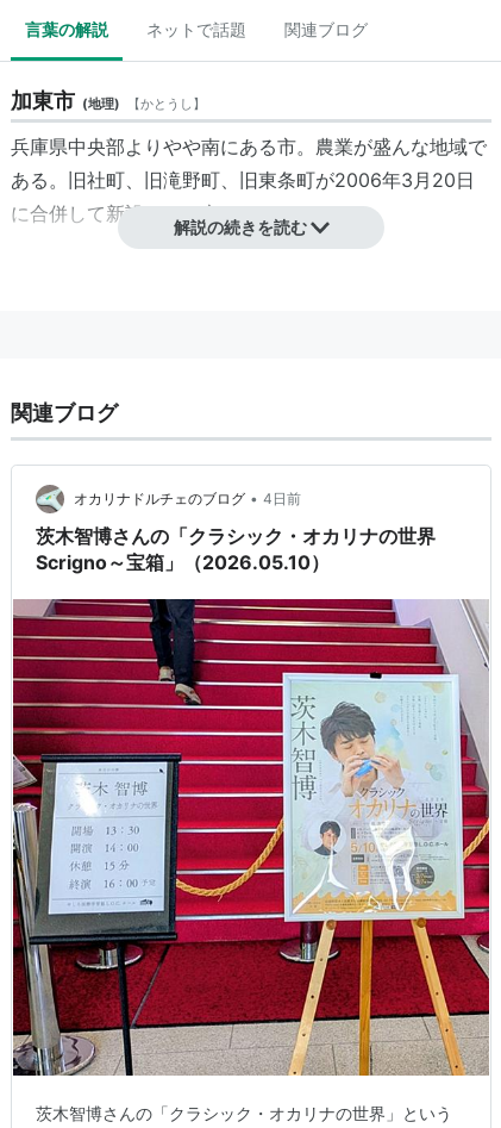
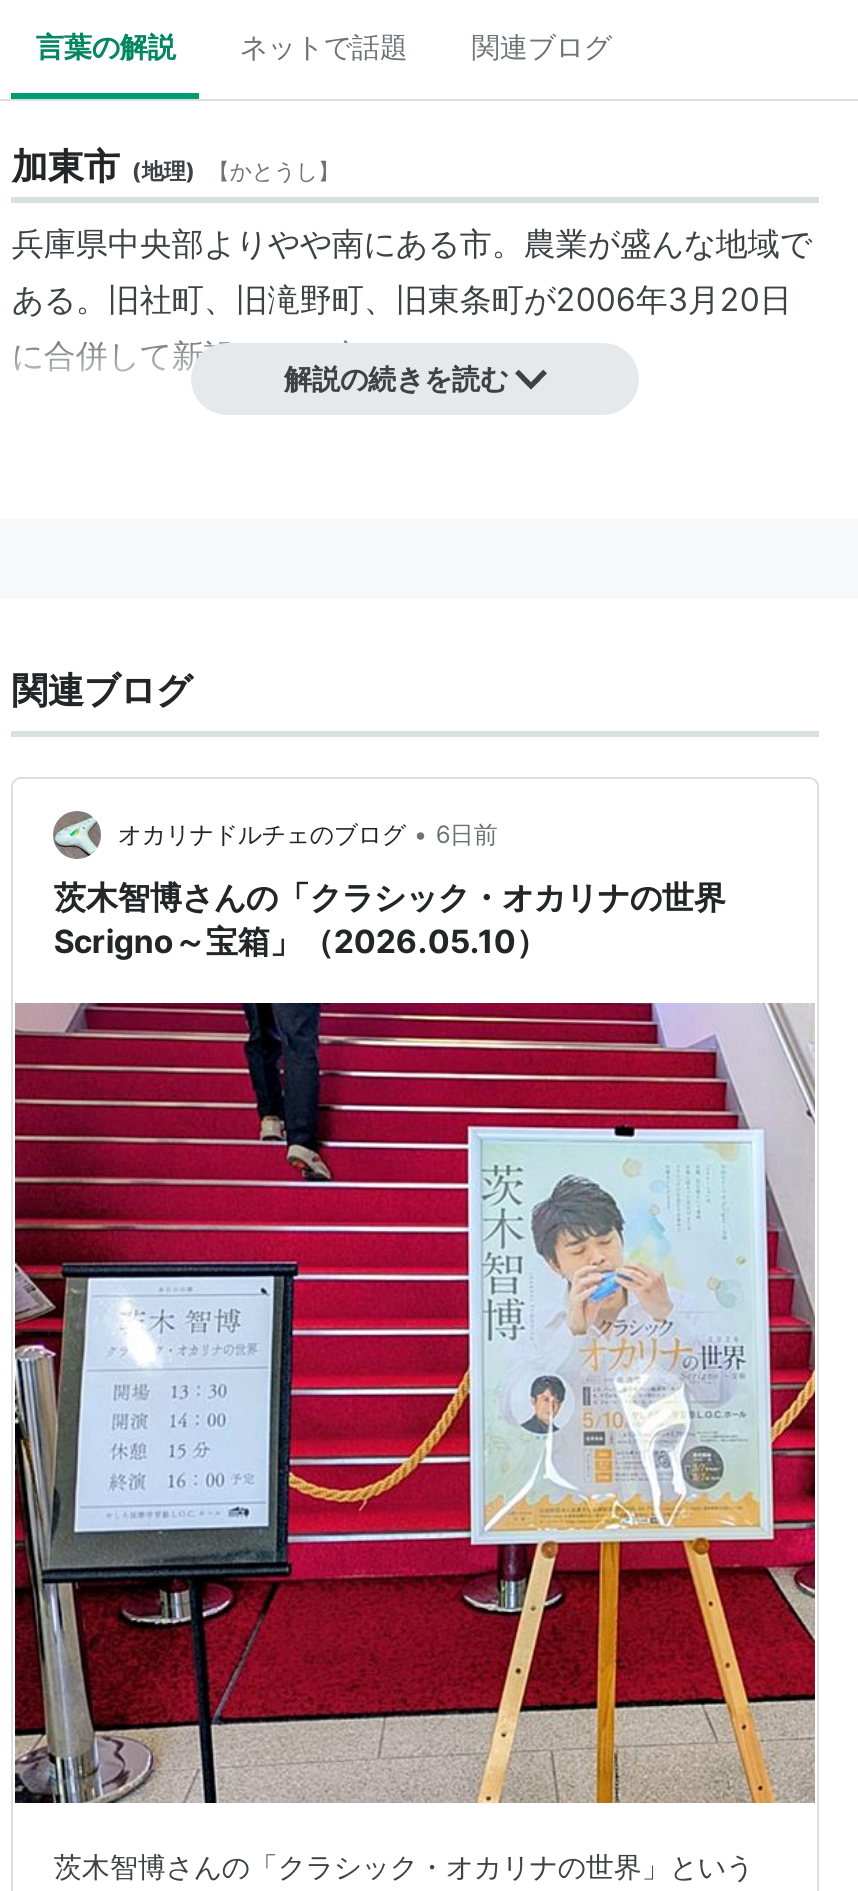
- オカリナドルチェのブログ • 4日前
+ オカリナドルチェのブログ • 6日前
